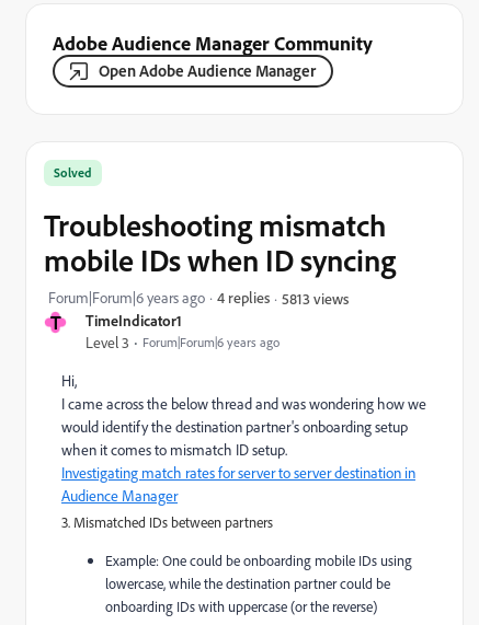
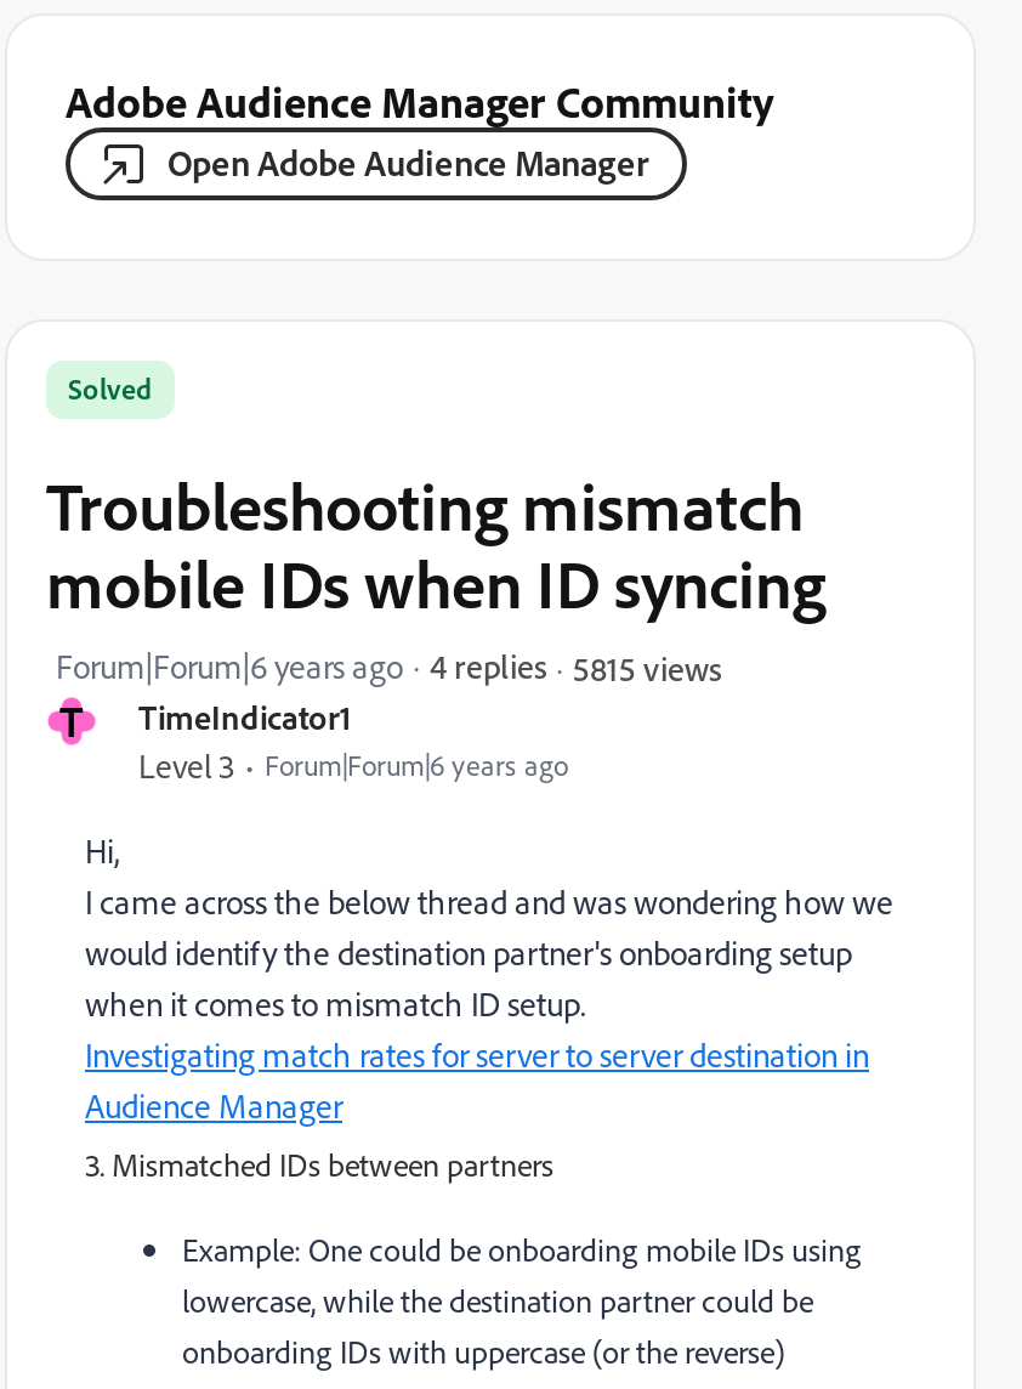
- 5813 views
+ 5815 views
